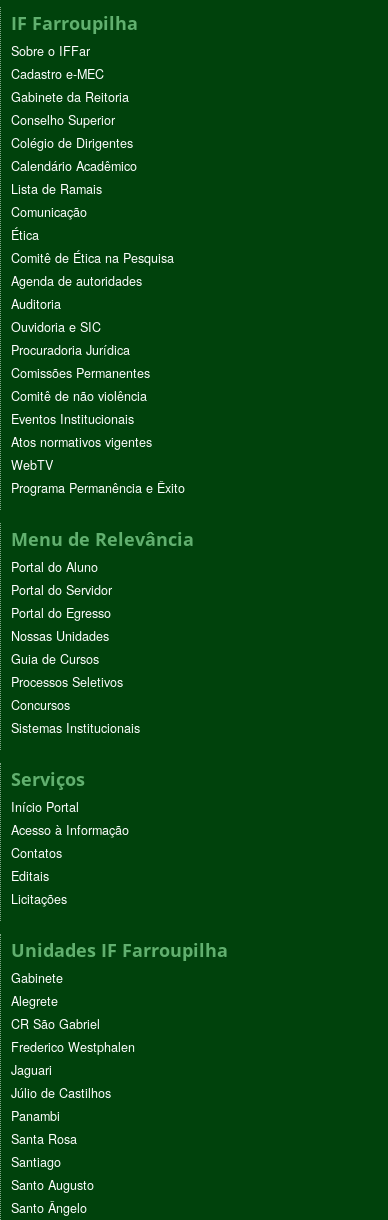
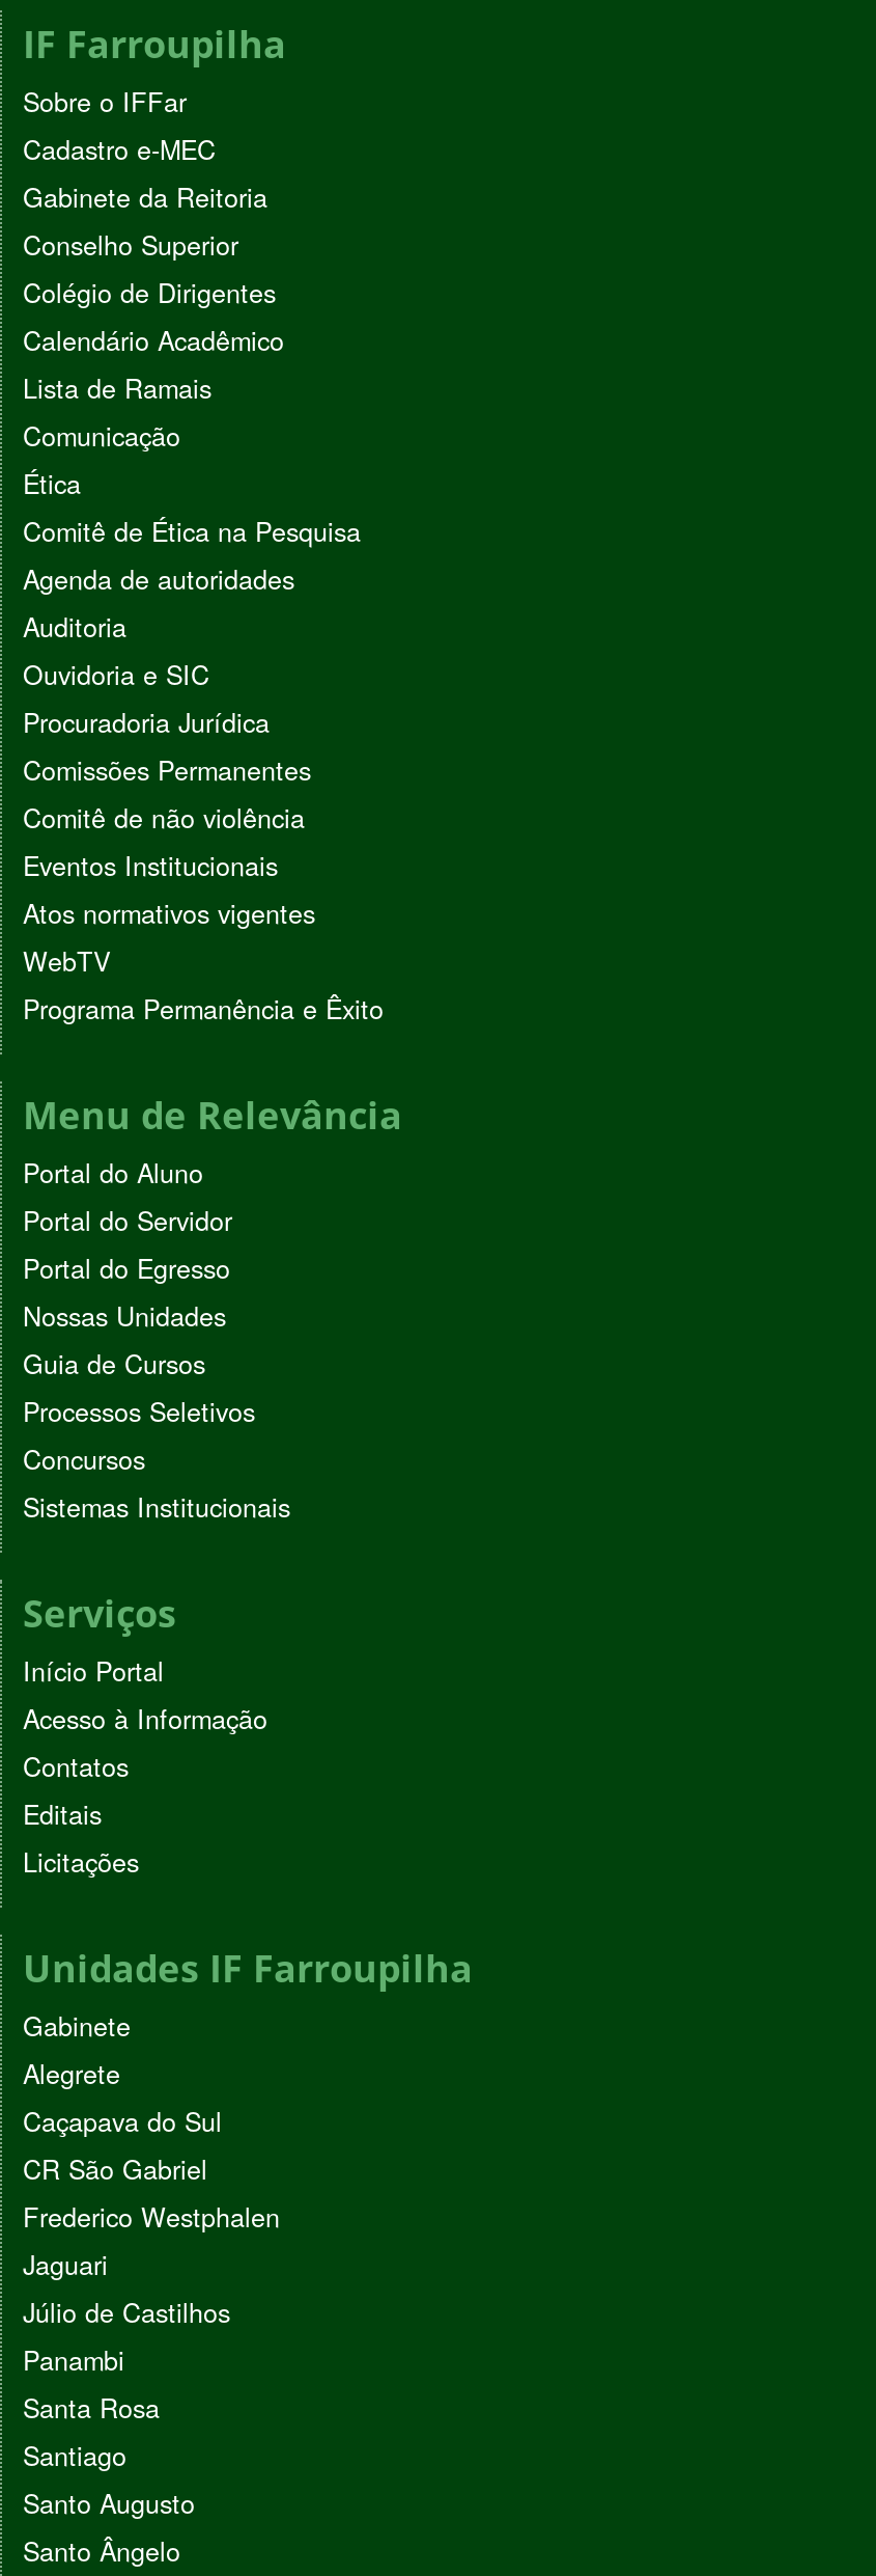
+ Caçapava do Sul
